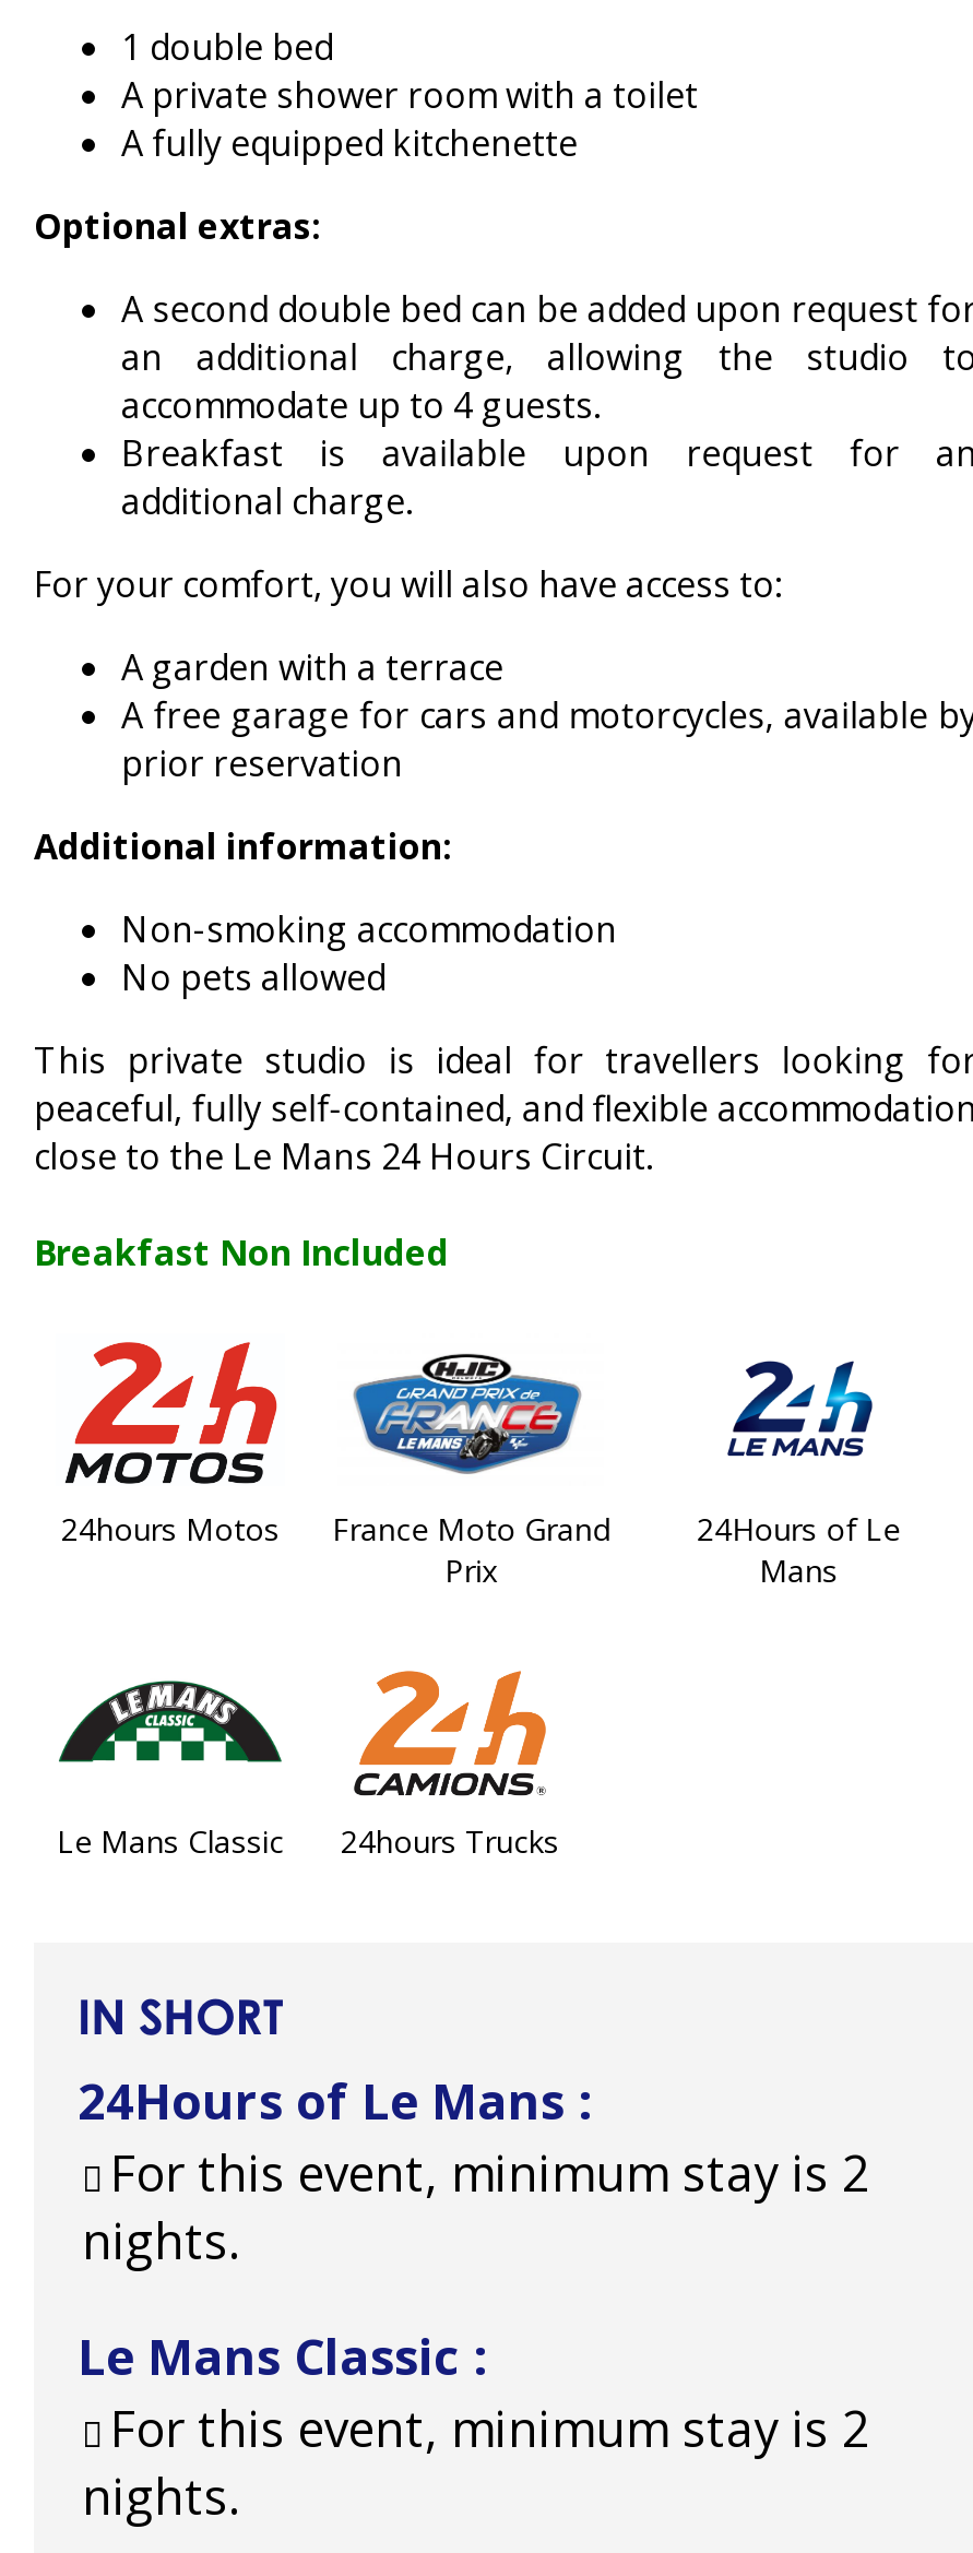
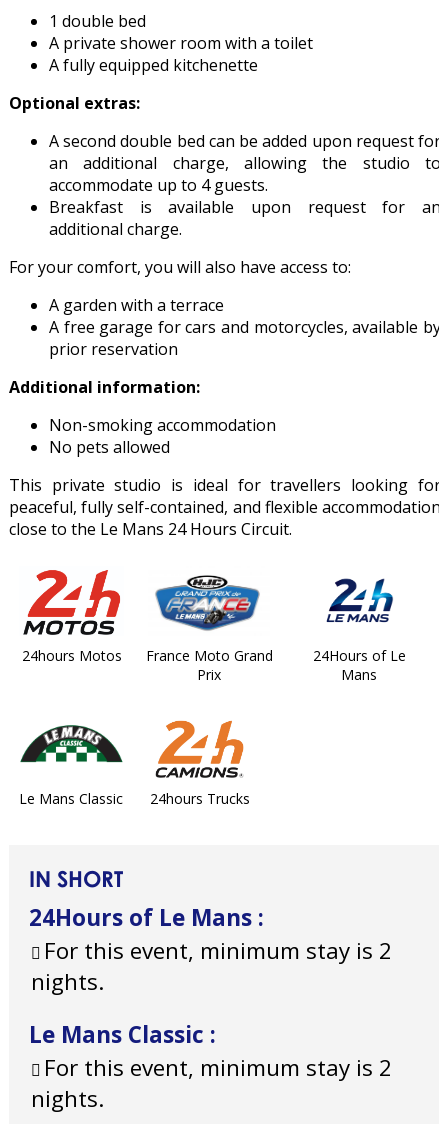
- Breakfast Non Included
